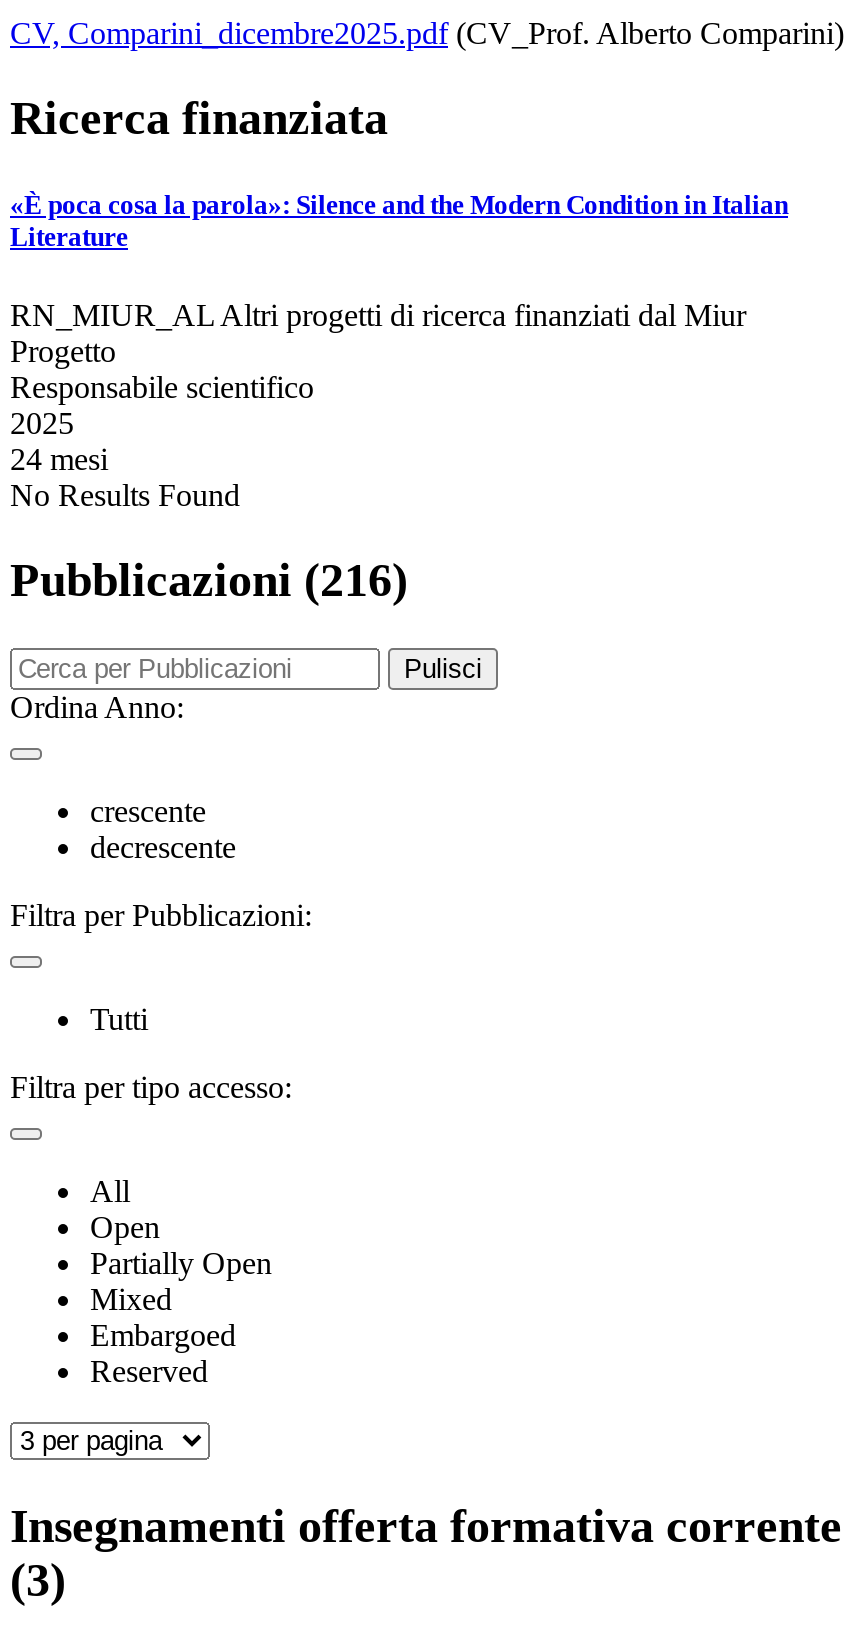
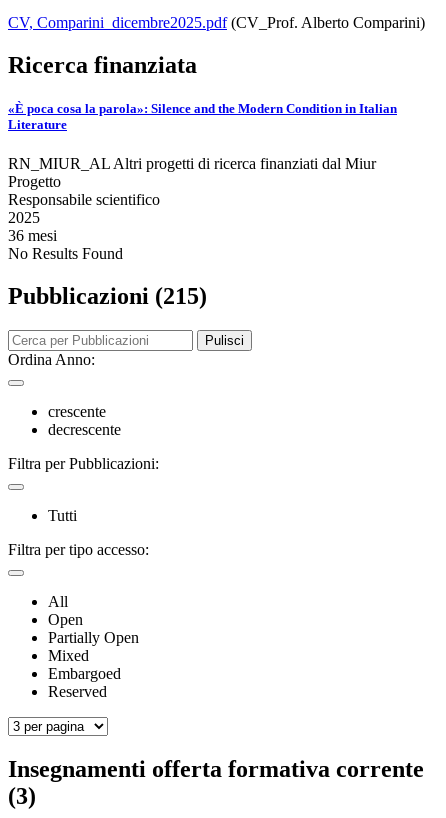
- 24 mesi
+ 36 mesi

- Pubblicazioni (216)
+ Pubblicazioni (215)
